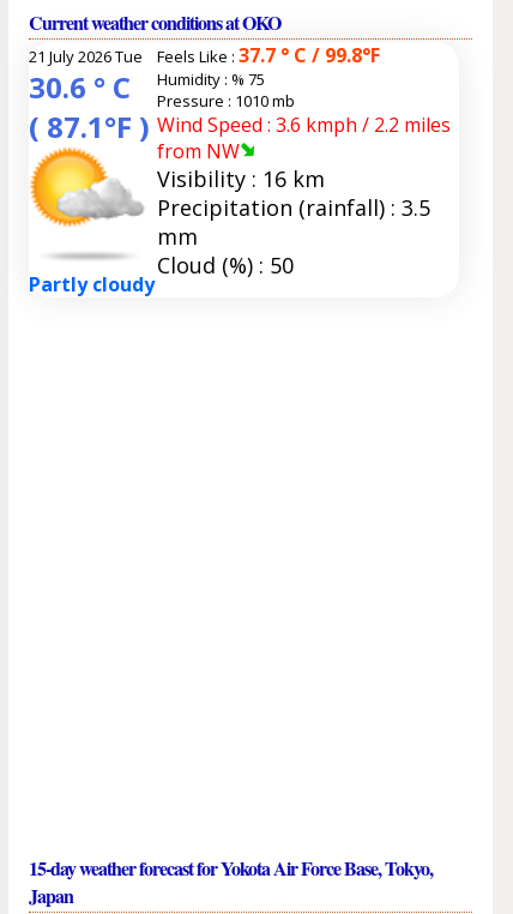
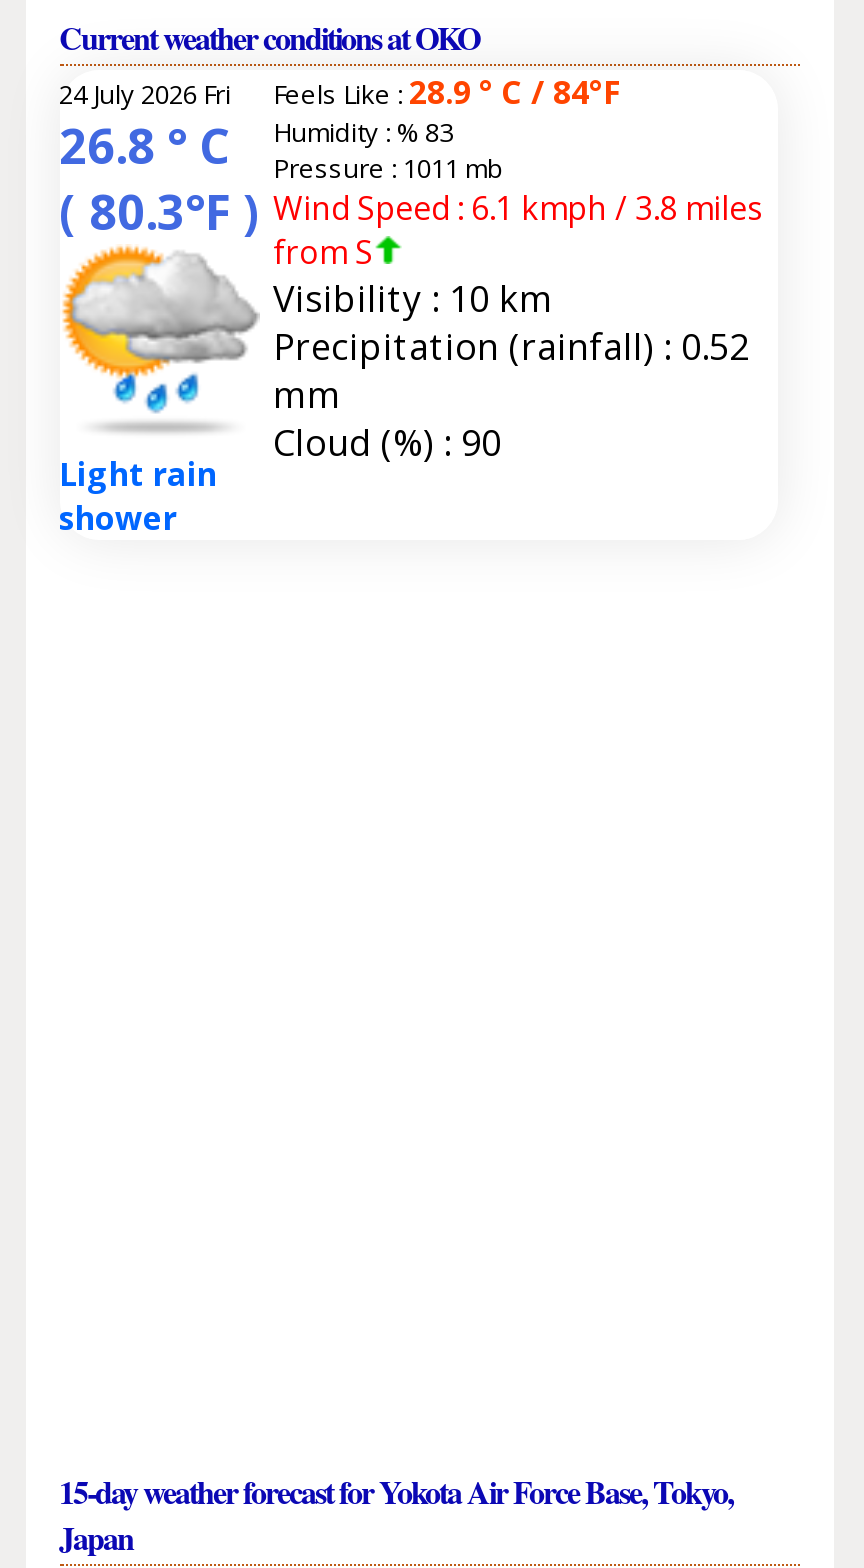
- 21 July 2026 Tue
- 30.6 ° C
- ( 87.1°F )
+ 24 July 2026 Fri
+ 26.8 ° C
+ ( 80.3°F )

- [image]
- Feels Like : 37.7 ° C / 99.8°F
- Humidity :% 75
- Pressure : 1010 mb
- Wind Speed : 3.6 kmph / 2.2 miles
- from NW
- Visibility : 16 km
- Precipitation (rainfall) : 3.5
+ [image]
+ Feels Like : 28.9 ° C / 84°F
+ Humidity :% 83
+ Pressure : 1011 mb
+ Wind Speed : 6.1 kmph / 3.8 miles
+ from S
+ Visibility : 10 km
+ Precipitation (rainfall) : 0.52

- Cloud (%) : 50
+ Cloud (%) : 90

- Partly cloudy
+ Light rain
+ shower
